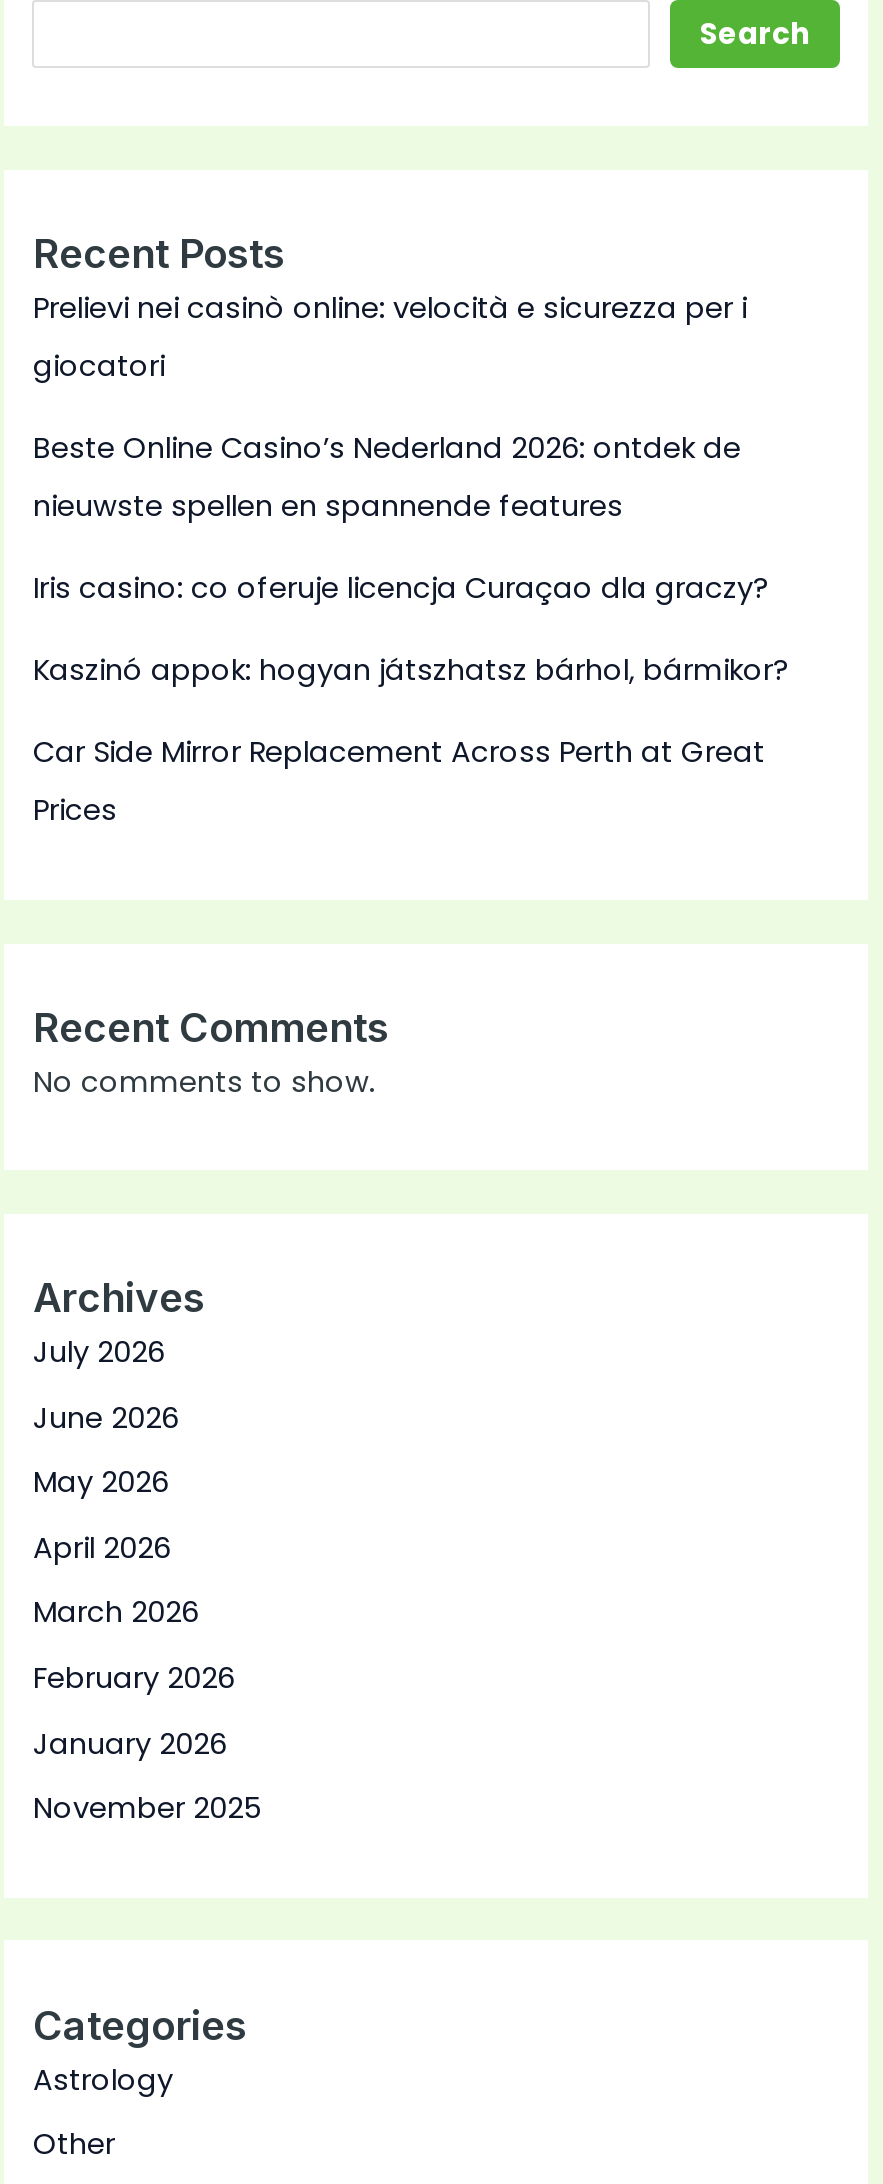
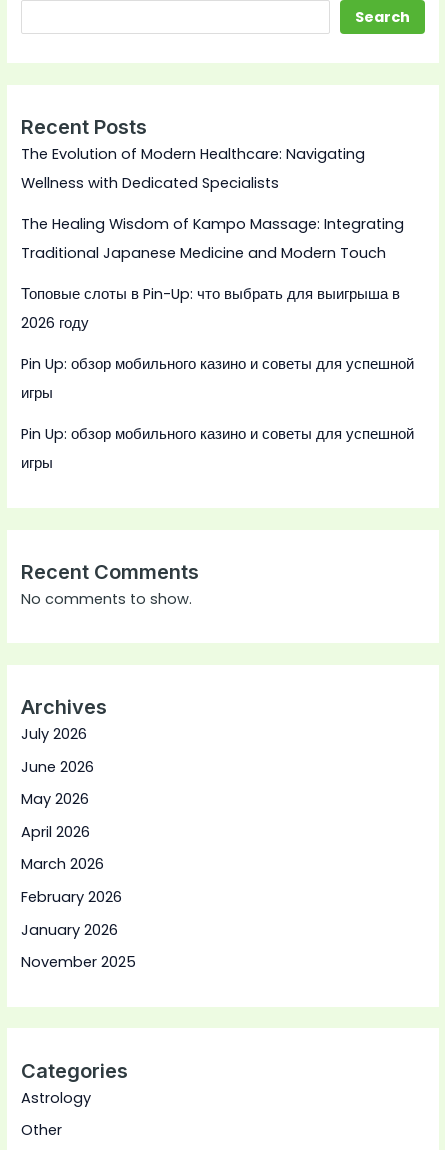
- Prelievi nei casinò online: velocità e sicurezza per i
- giocatori
+ The Evolution of Modern Healthcare: Navigating
+ Wellness with Dedicated Specialists

- Beste Online Casino’s Nederland 2026: ontdek de
- nieuwste spellen en spannende features
+ The Healing Wisdom of Kampo Massage: Integrating
+ Traditional Japanese Medicine and Modern Touch

- Iris casino: co oferuje licencja Curaçao dla graczy?
+ Топовые слоты в Pin-Up: что выбрать для выигрыша в
+ 2026 году

- Kaszinó appok: hogyan játszhatsz bárhol, bármikor?
+ Pin Up: обзор мобильного казино и советы для успешной
+ игры

- Car Side Mirror Replacement Across Perth at Great
- Prices
+ Pin Up: обзор мобильного казино и советы для успешной
+ игры
